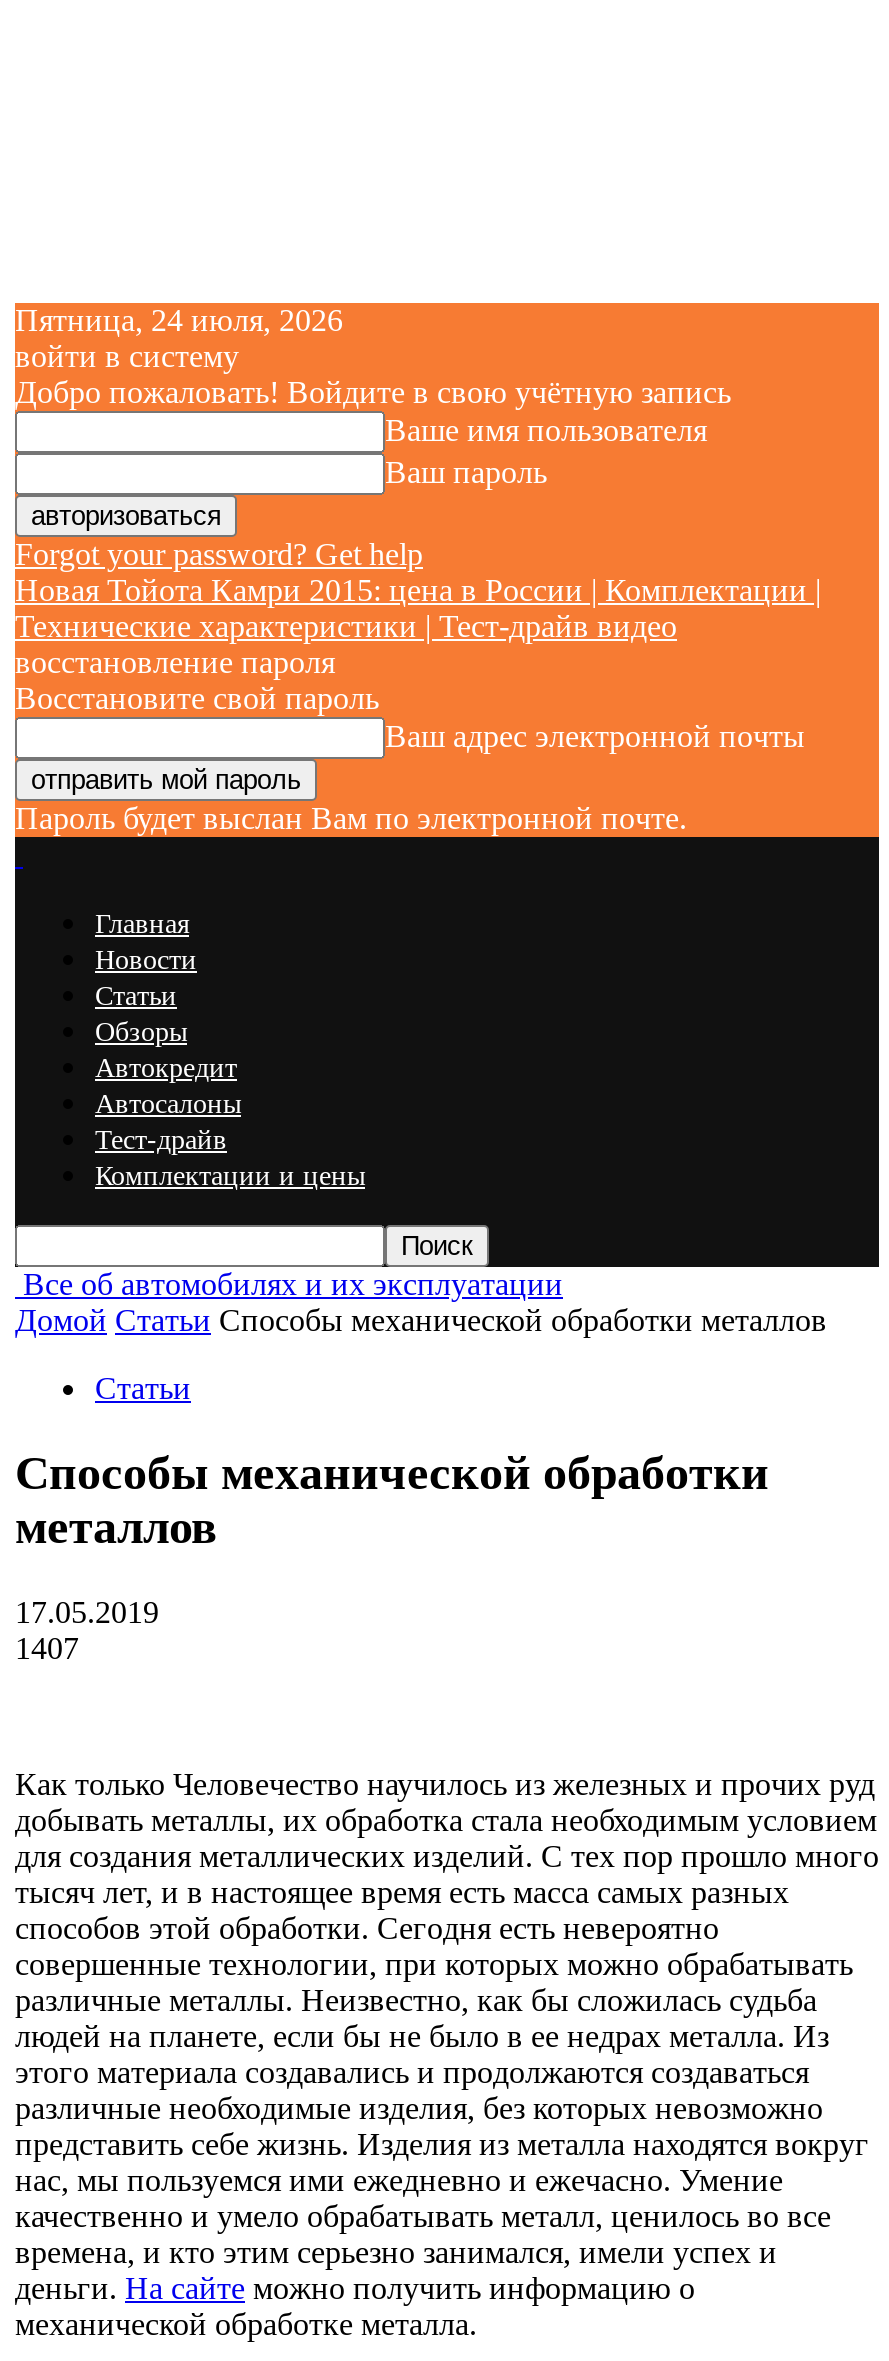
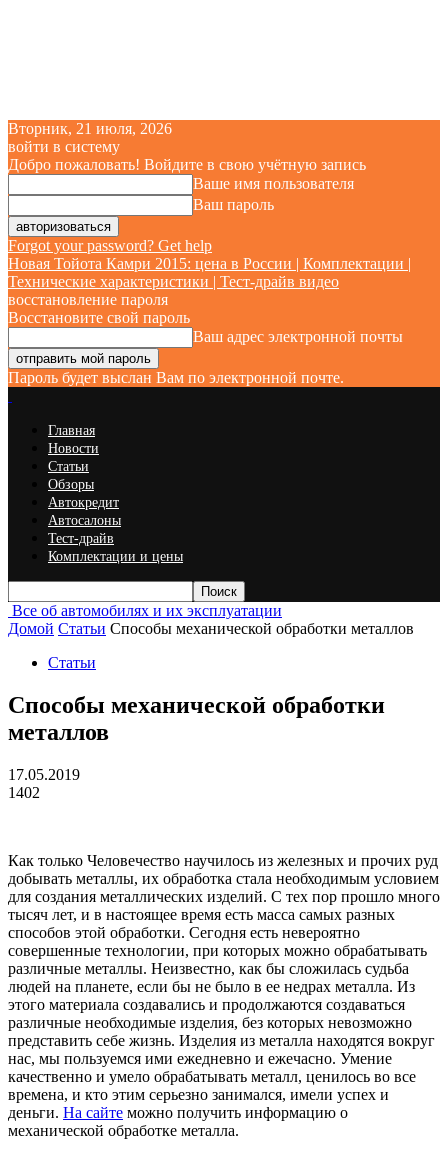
- Пятница, 24 июля, 2026
+ Вторник, 21 июля, 2026

- 1407
+ 1402
